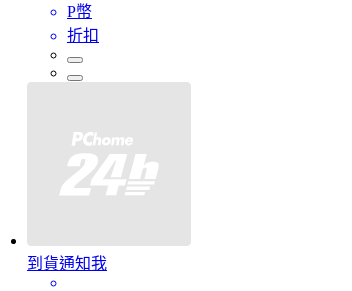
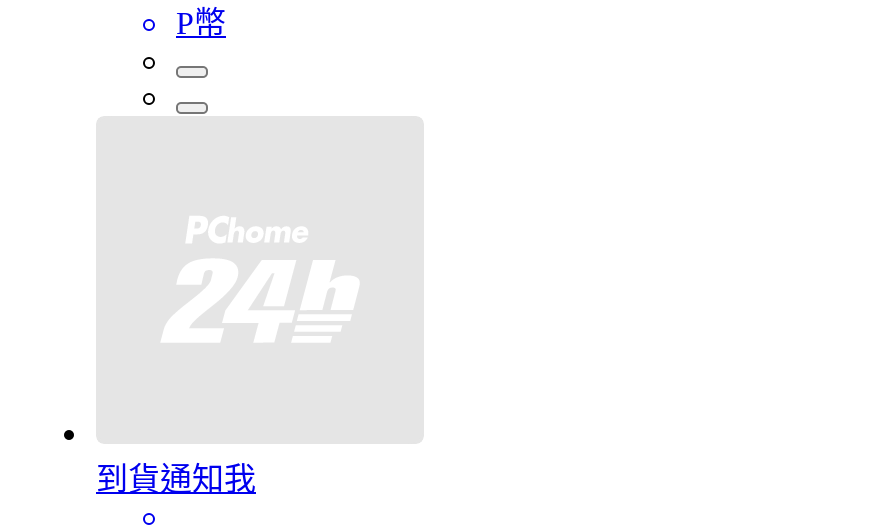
- 折扣
